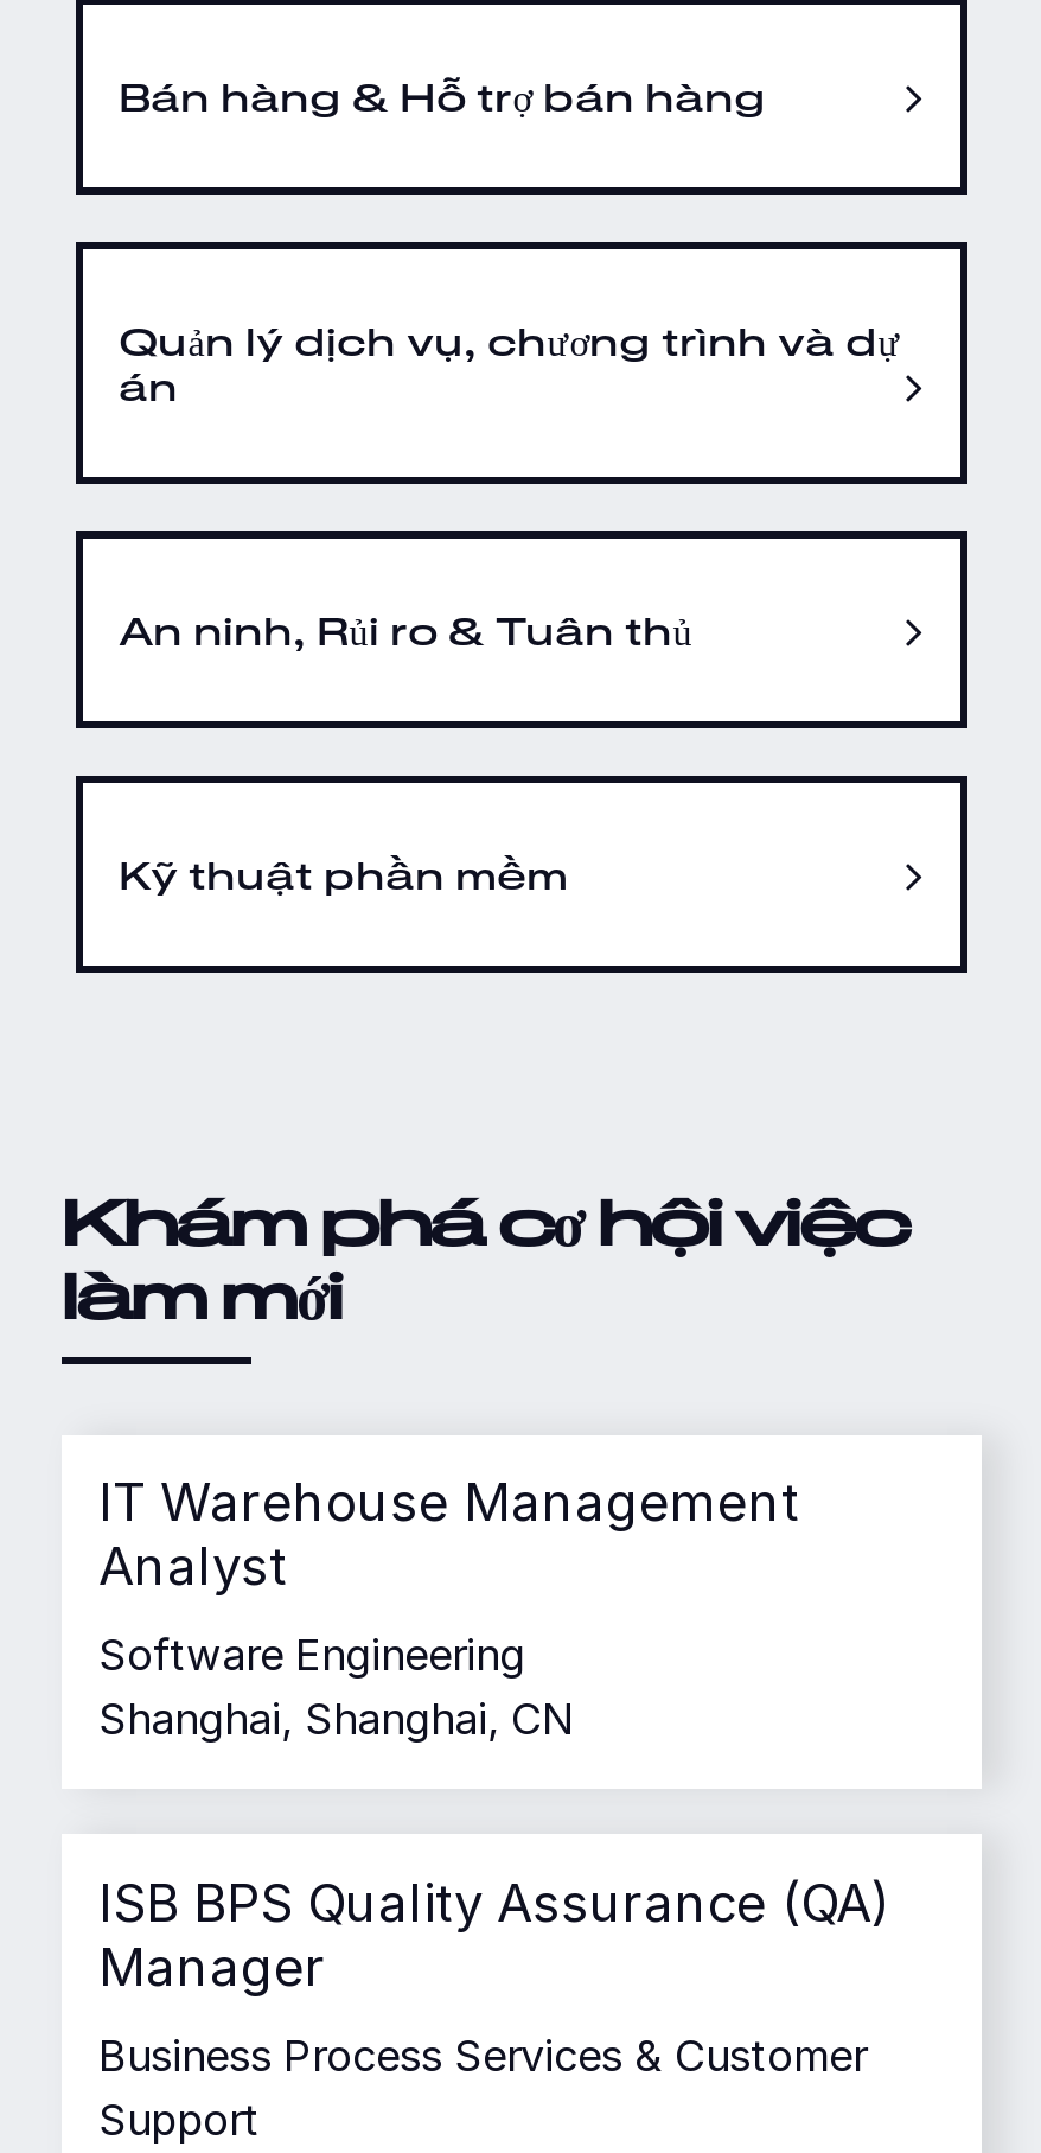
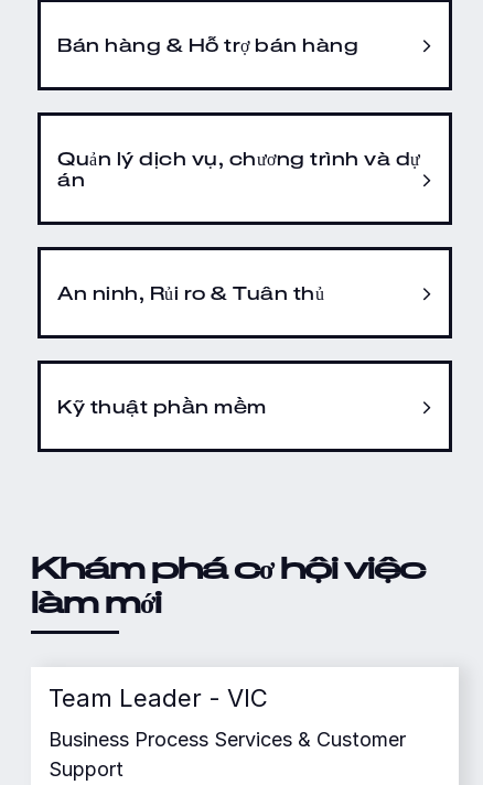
- IT Warehouse Management
- Analyst
- Software Engineering
- Shanghai, Shanghai, CN
- ISB BPS Quality Assurance (QA)
- Manager
+ Team Leader - VIC
